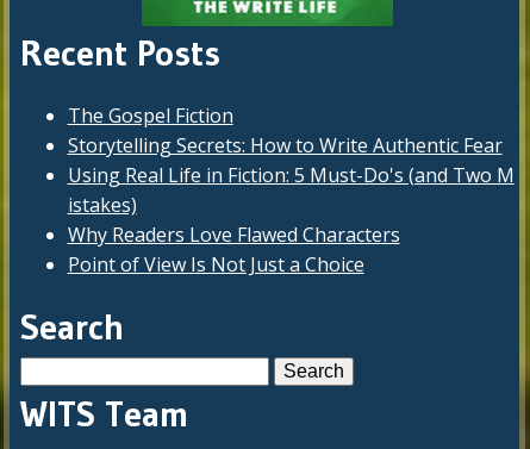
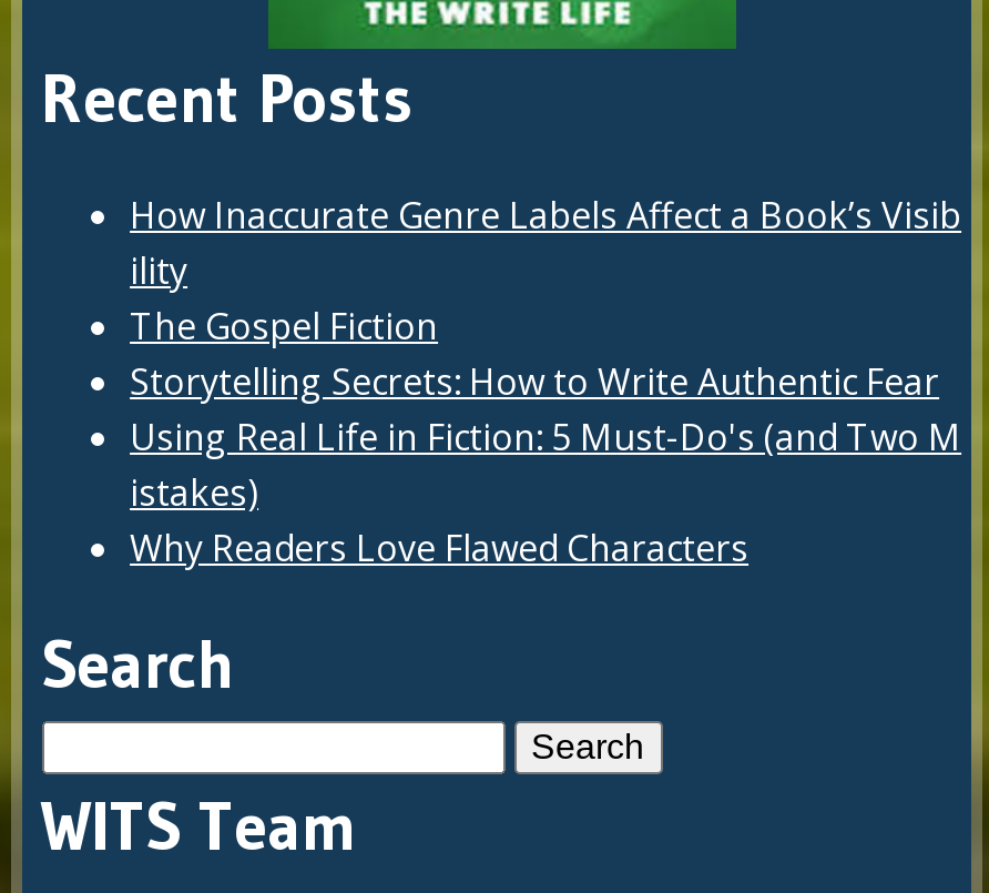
+ How Inaccurate Genre Labels Affect a Book’s Visib
+ ility

moved down: The Gospel Fiction | Storytelling Secrets: How to Write Authentic Fear | Using Real Life in Fiction: 5 Must-Do's (and Two M | istakes) | Why Readers Love Flawed Characters

- Point of View Is Not Just a Choice
